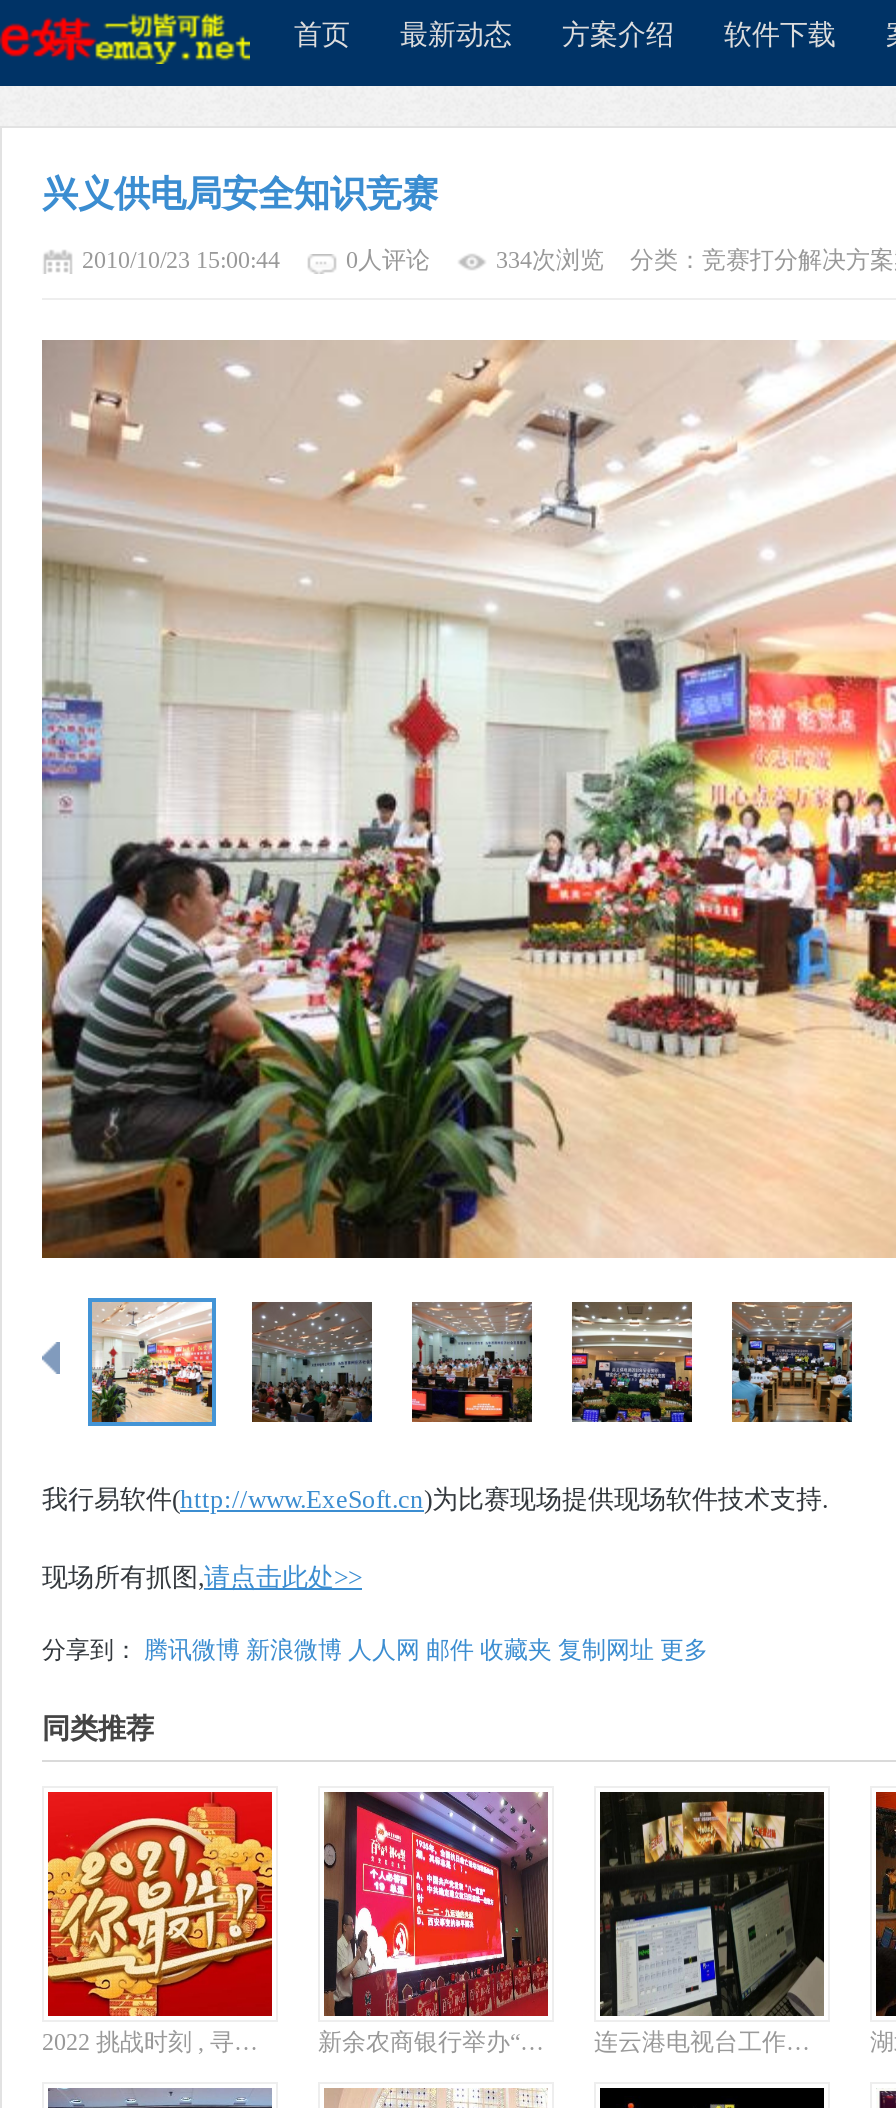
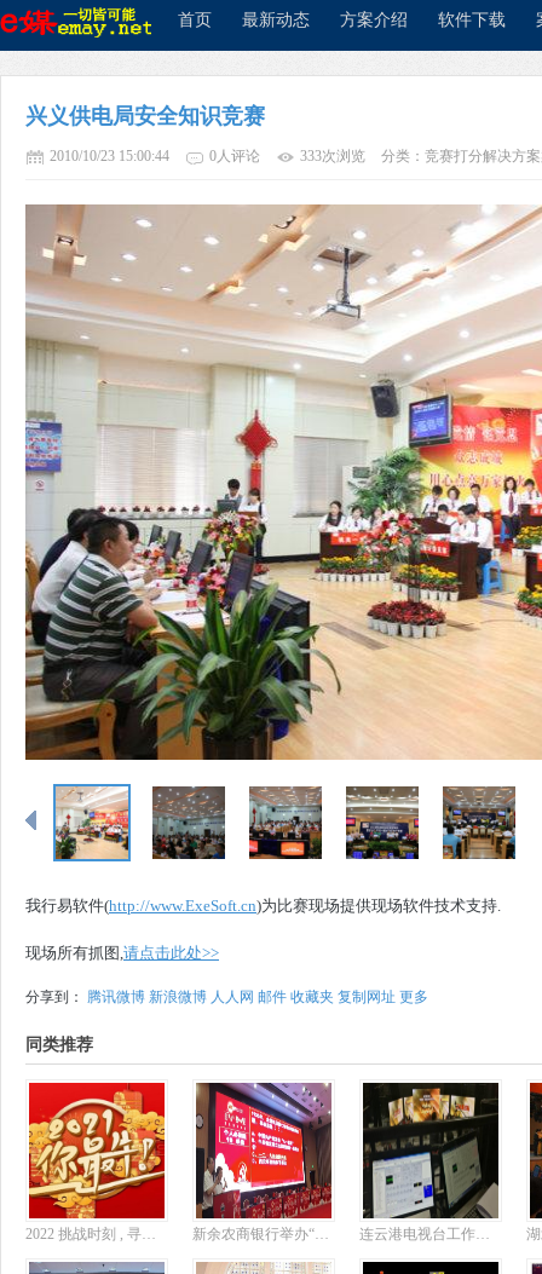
- 334次浏览
+ 333次浏览
